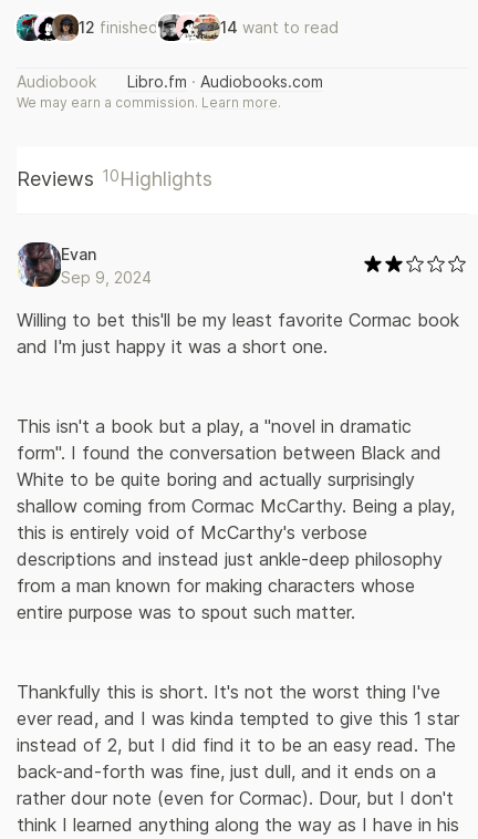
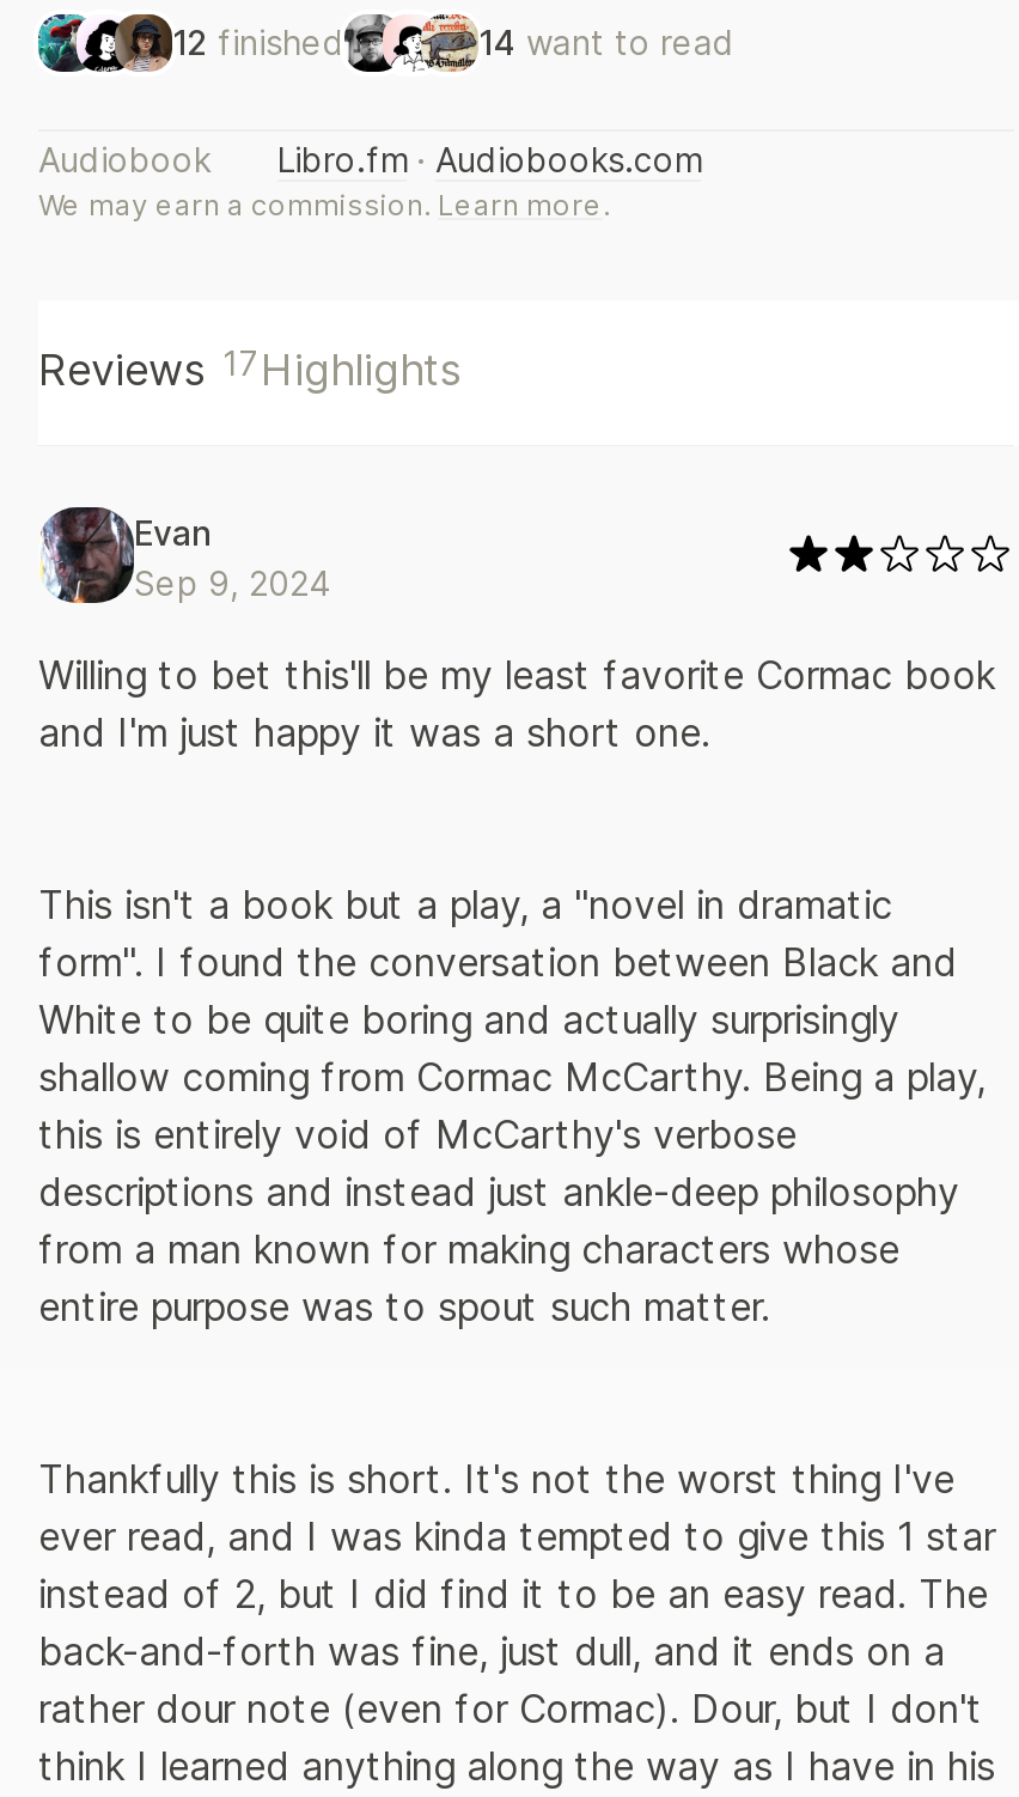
- Reviews 10Highlights
+ Reviews 17Highlights
